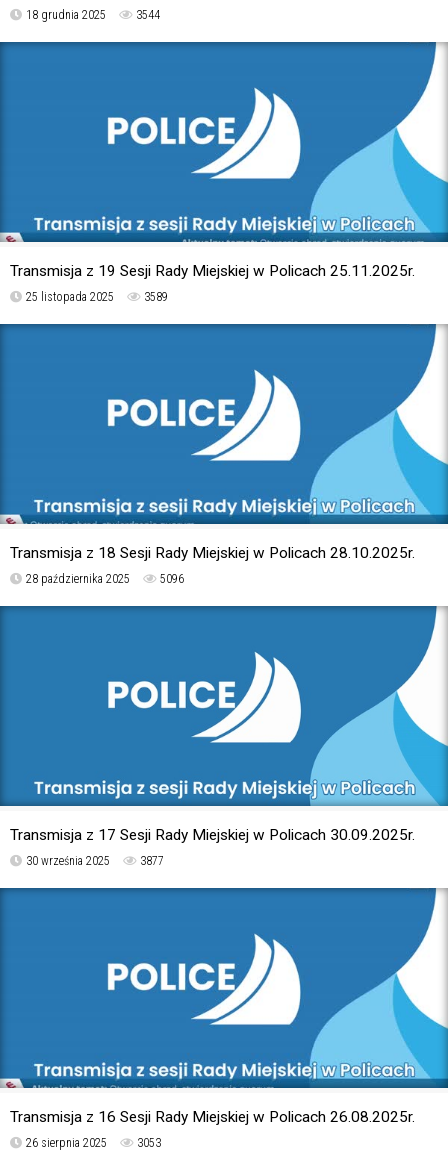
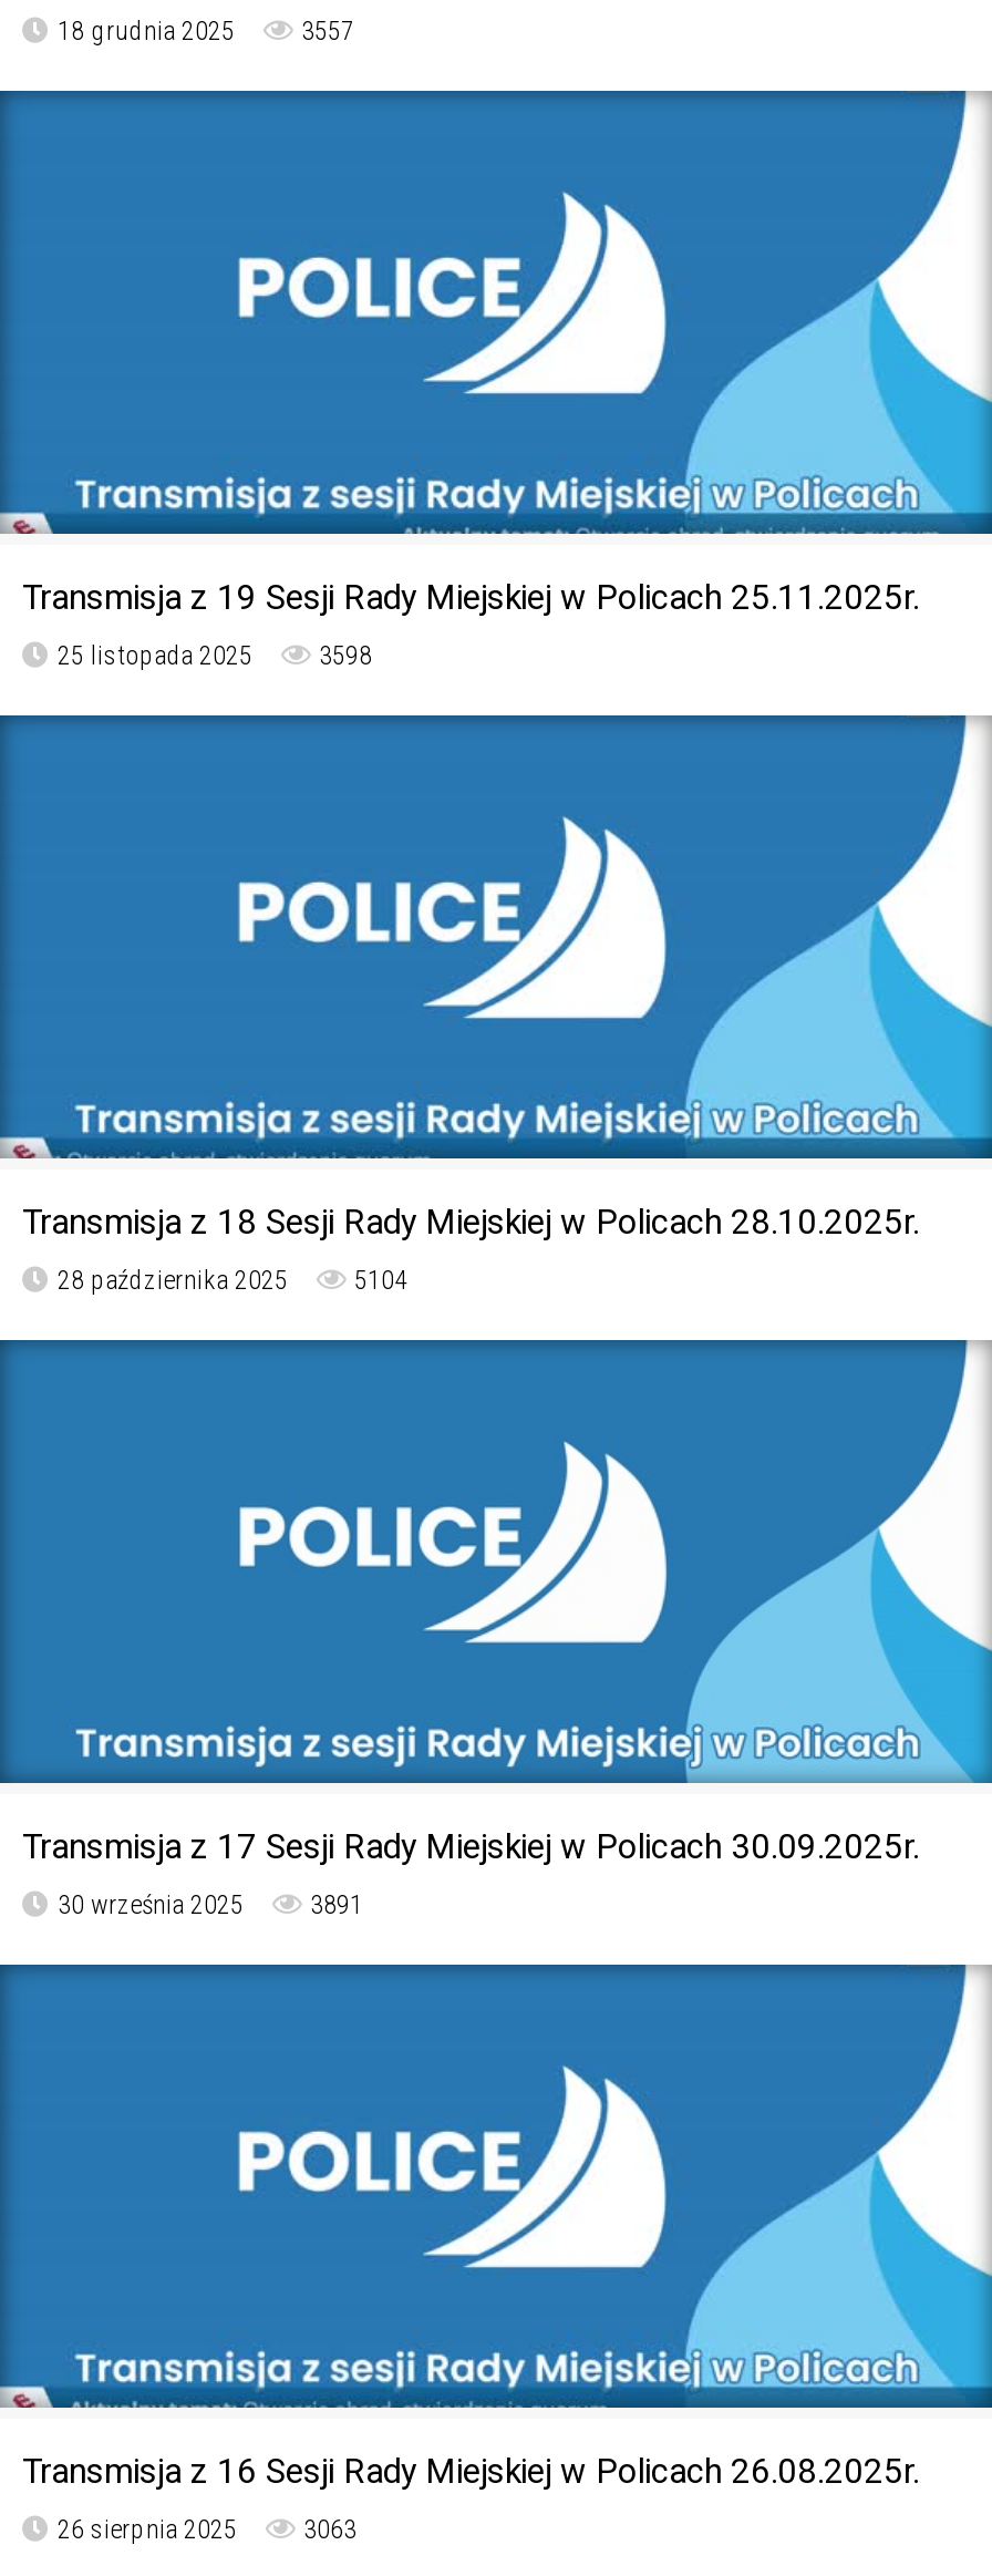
- 18 grudnia 2025 3544
+ 18 grudnia 2025 3557

- 25 listopada 2025 3589
+ 25 listopada 2025 3598

- 28 października 2025 5096
+ 28 października 2025 5104

- 30 września 2025 3877
+ 30 września 2025 3891

- 26 sierpnia 2025 3053
+ 26 sierpnia 2025 3063
